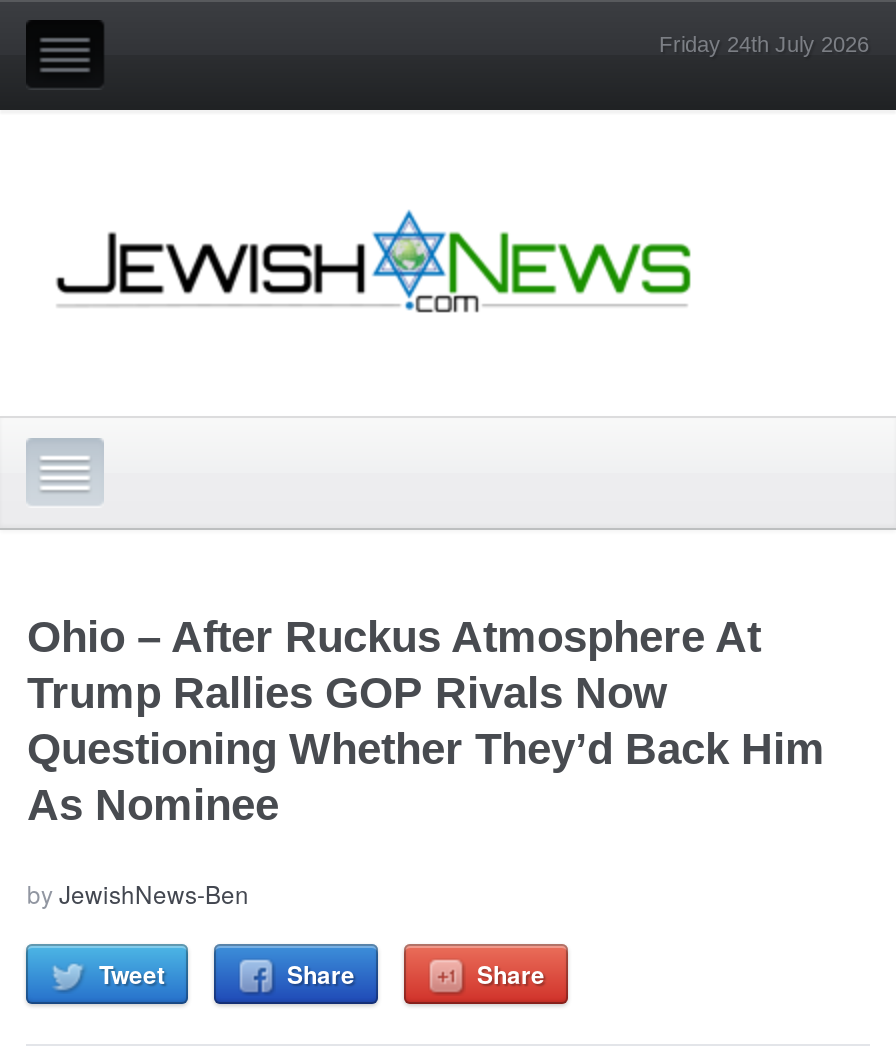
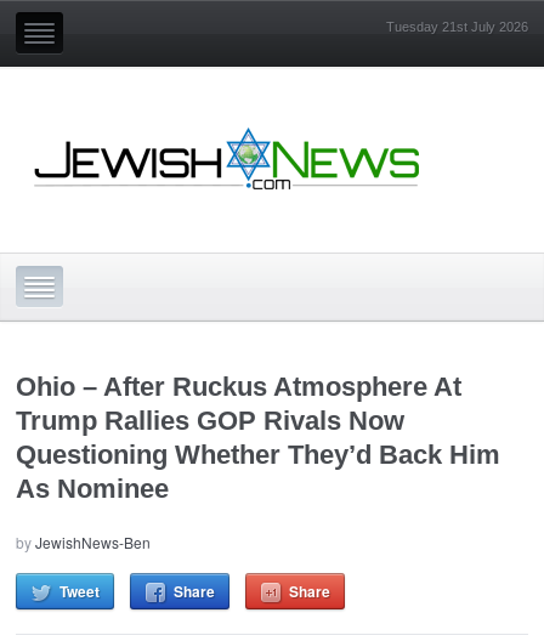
- Friday 24th July 2026
+ Tuesday 21st July 2026
